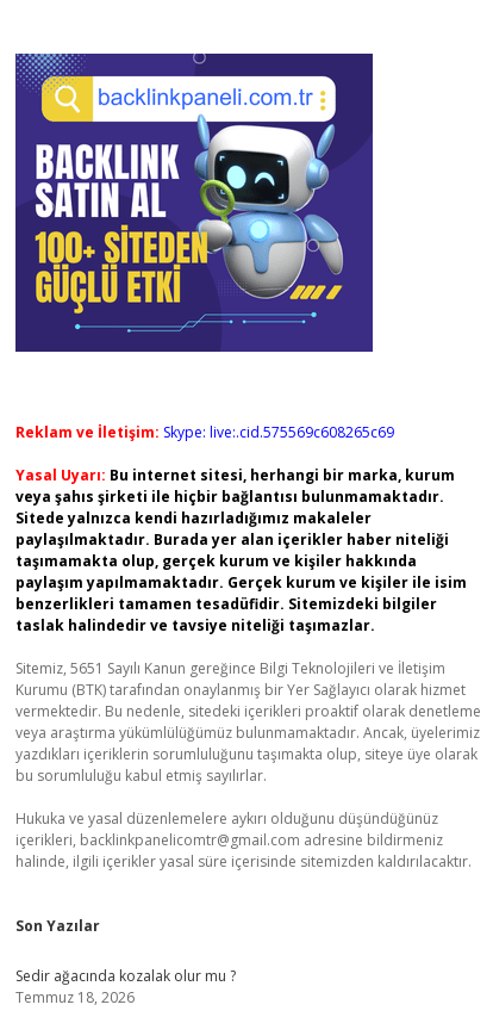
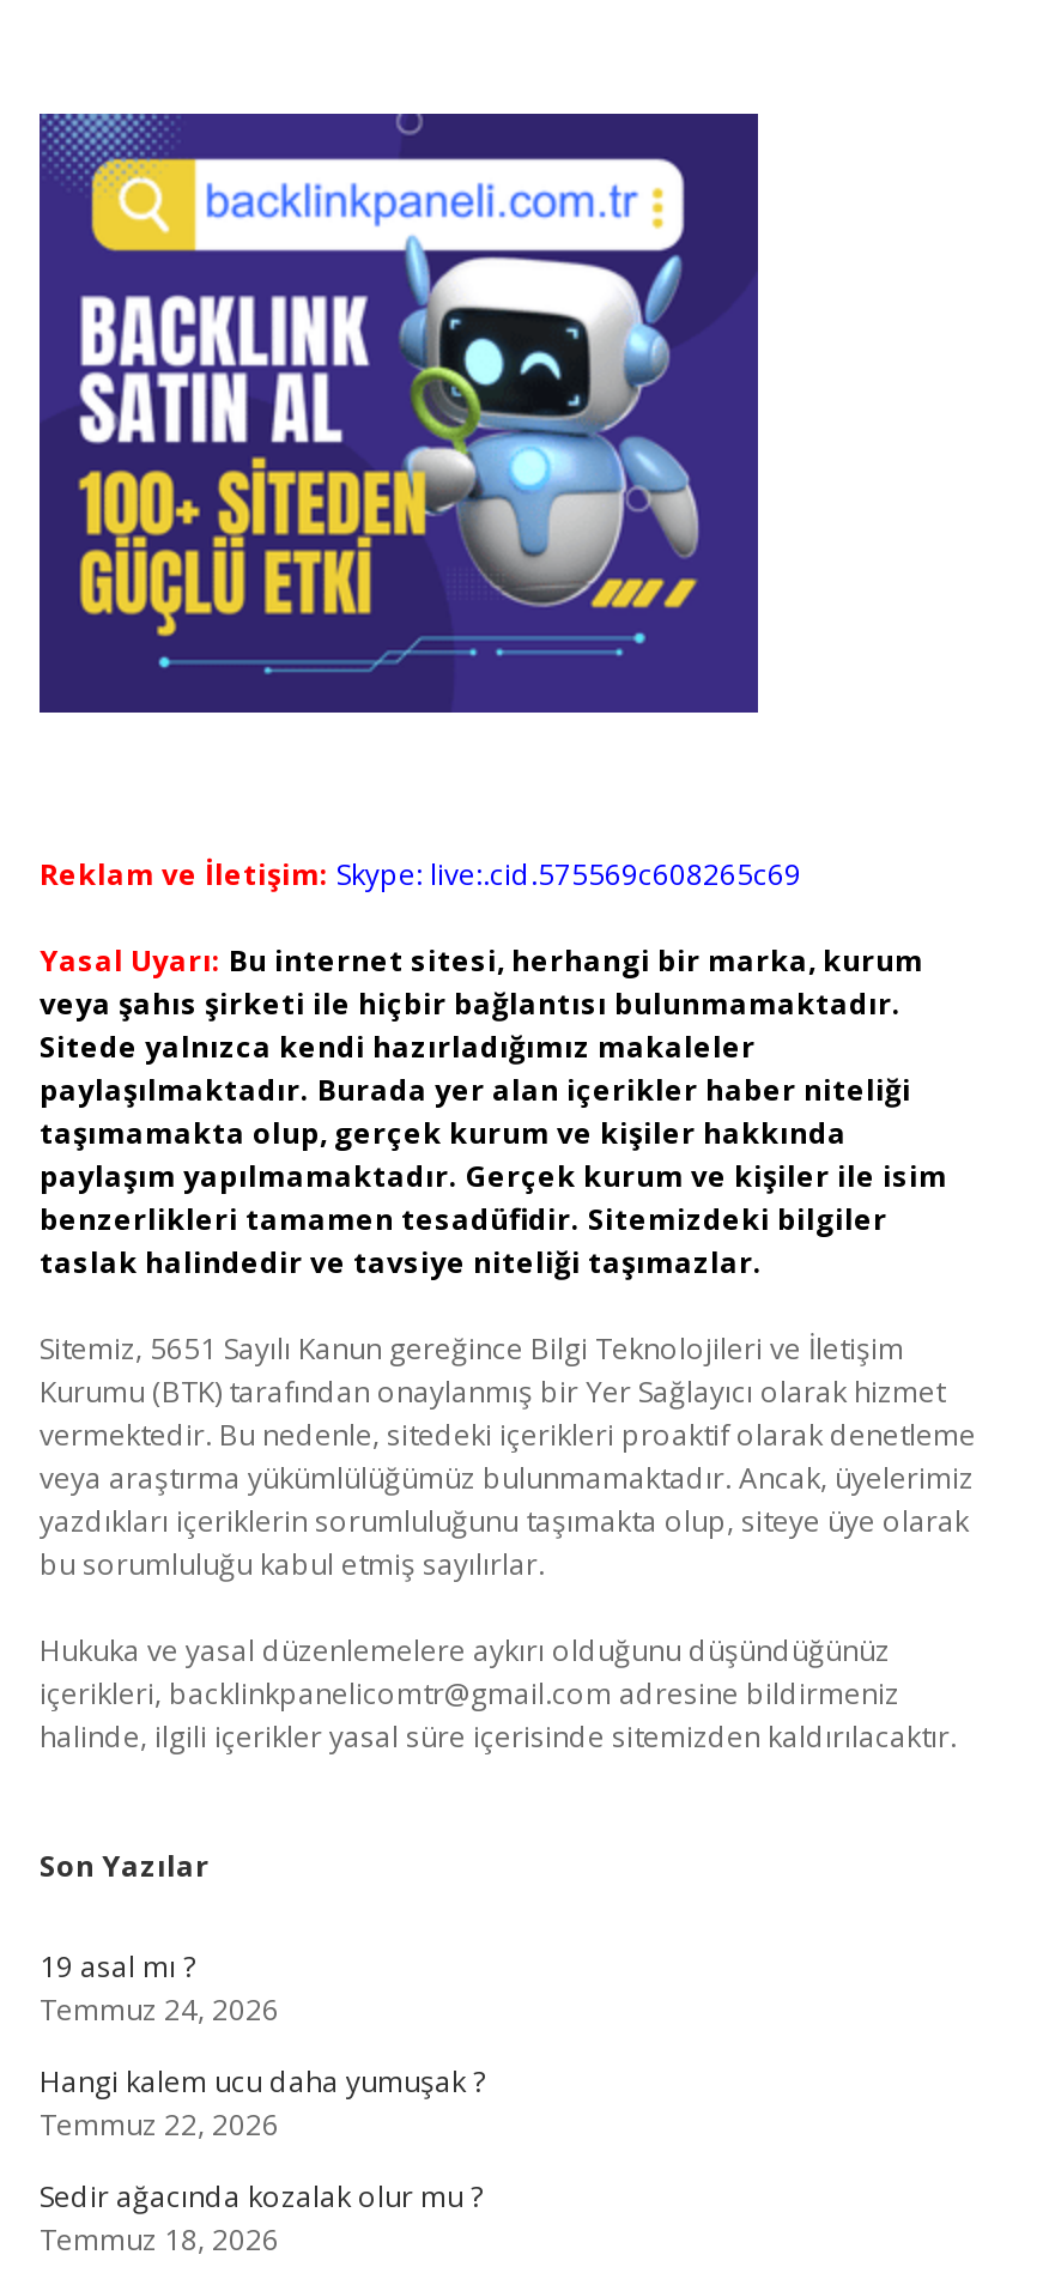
+ 19 asal mı ?
+ Temmuz 24, 2026
+ Hangi kalem ucu daha yumuşak ?
+ Temmuz 22, 2026
